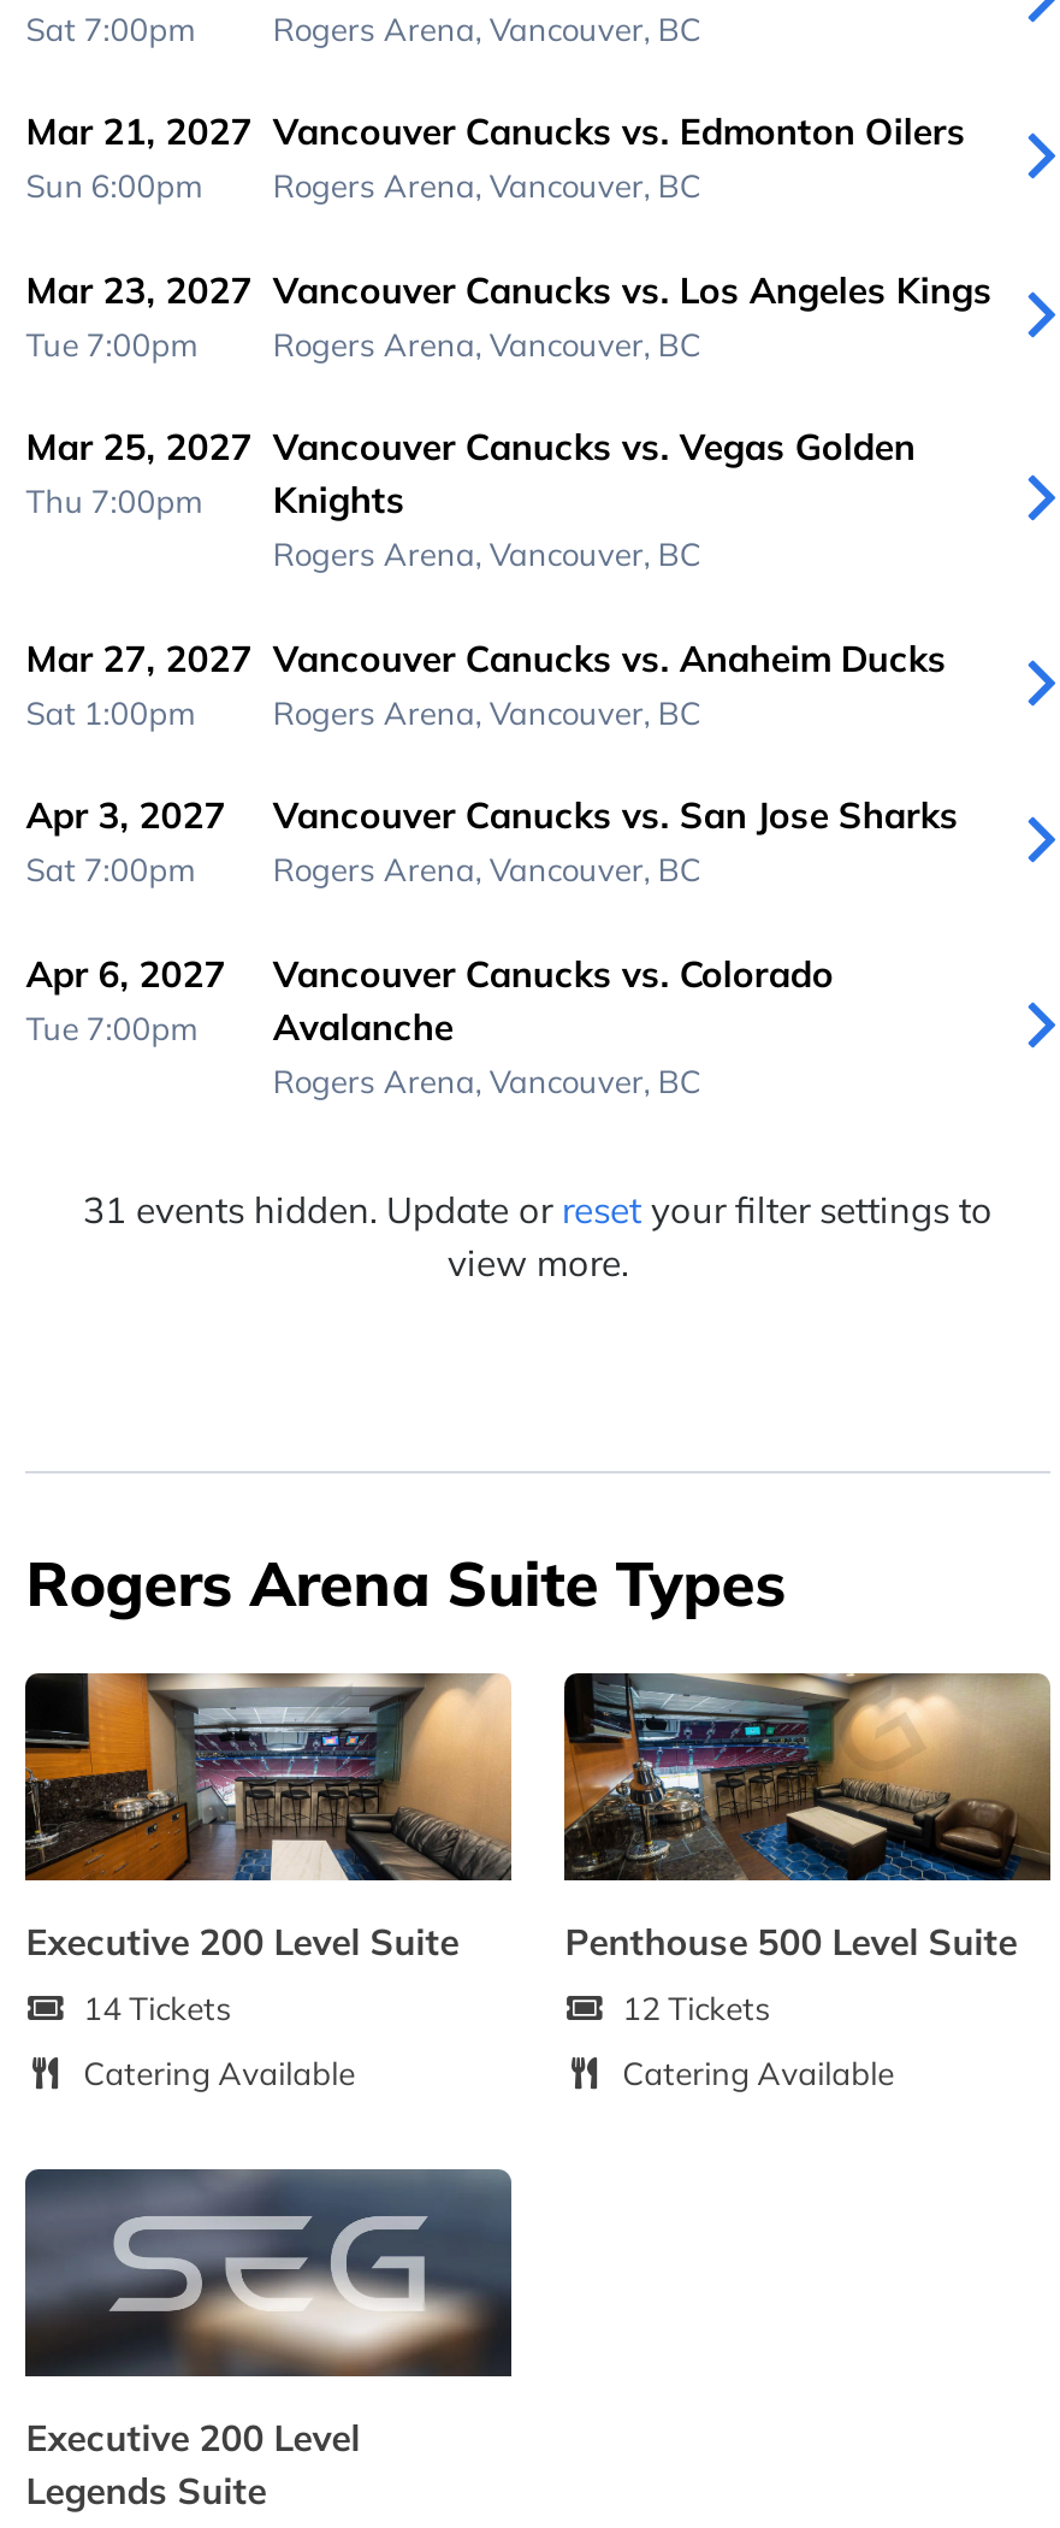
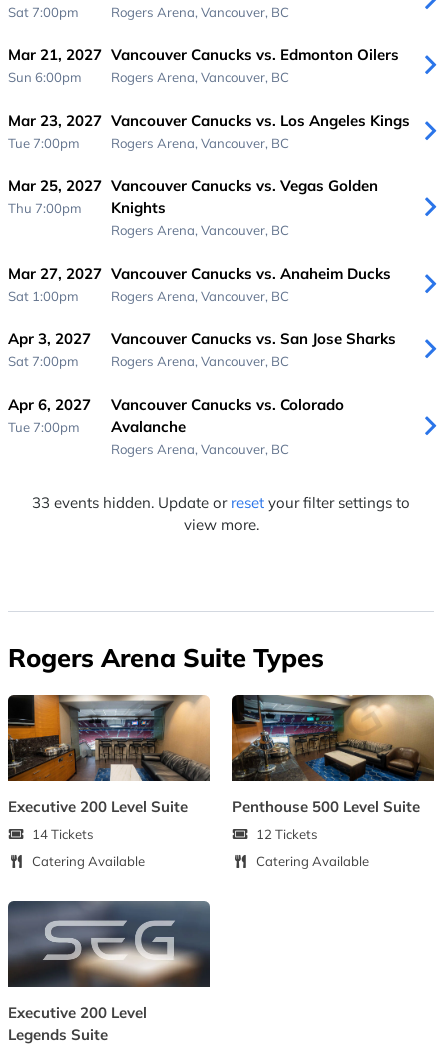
- 31 events hidden. Update or reset your filter settings to
+ 33 events hidden. Update or reset your filter settings to
